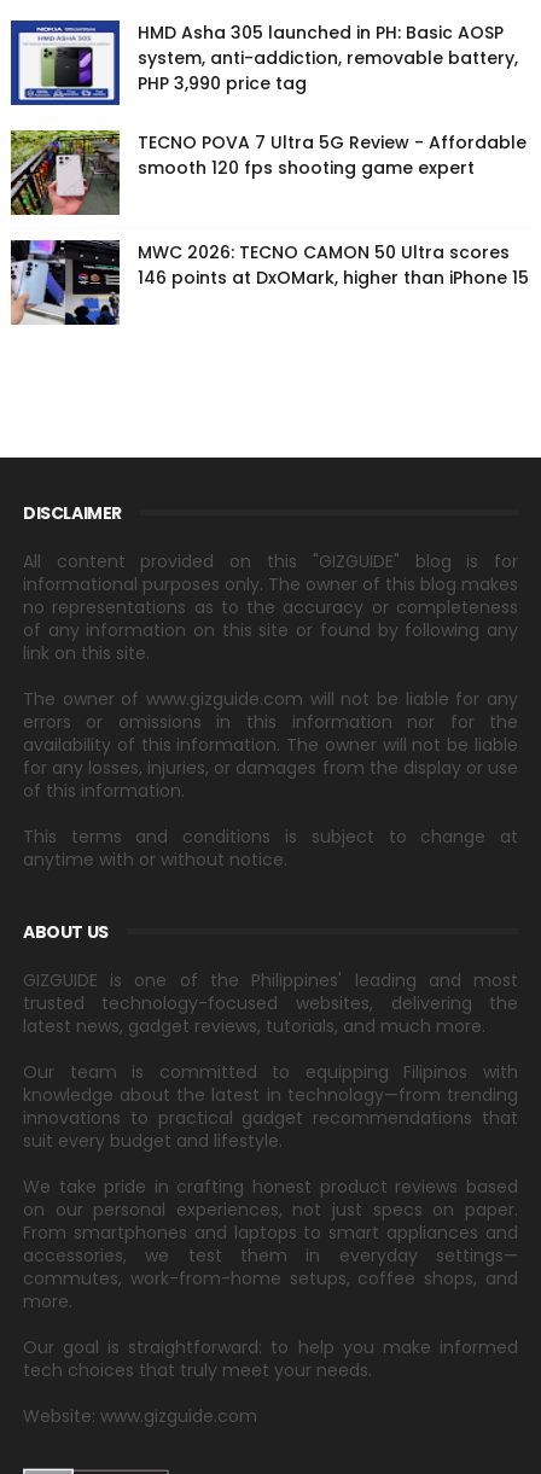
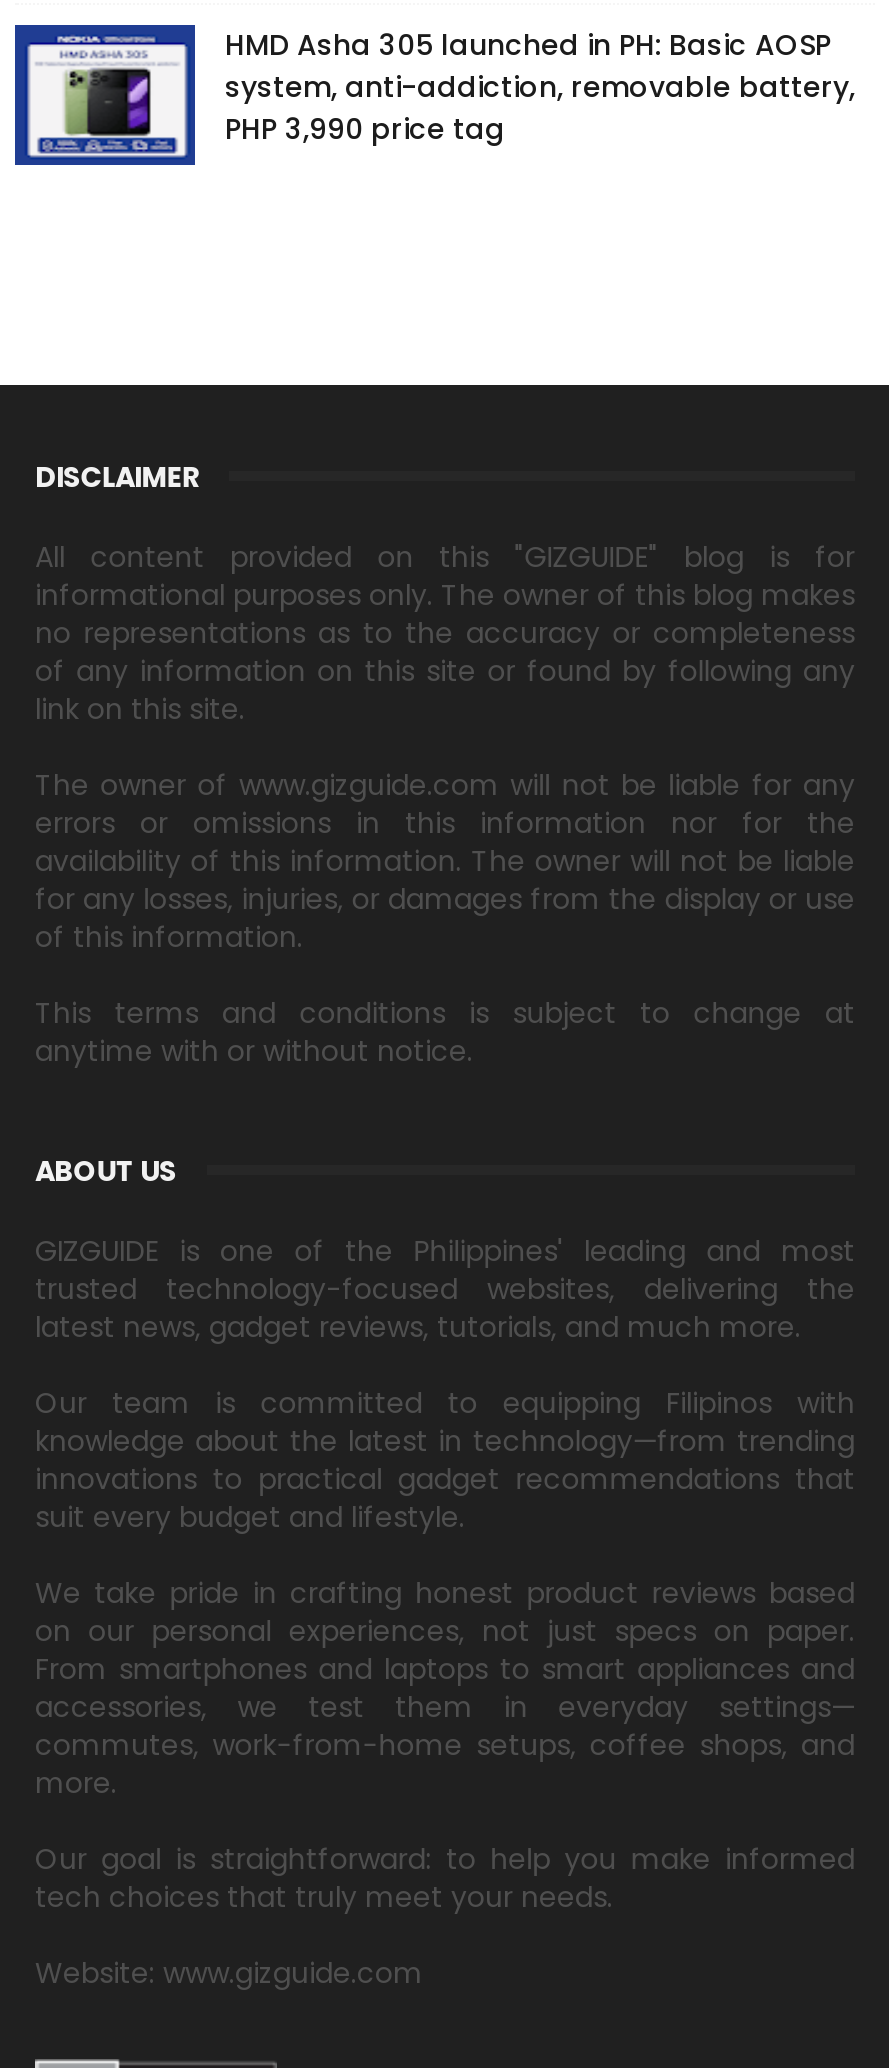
- [image]
- TECNO POVA 7 Ultra 5G Review - Affordable
- smooth 120 fps shooting game expert
- MWC 2026: TECNO CAMON 50 Ultra scores
- 146 points at DxOMark, higher than iPhone 15

- [image]
